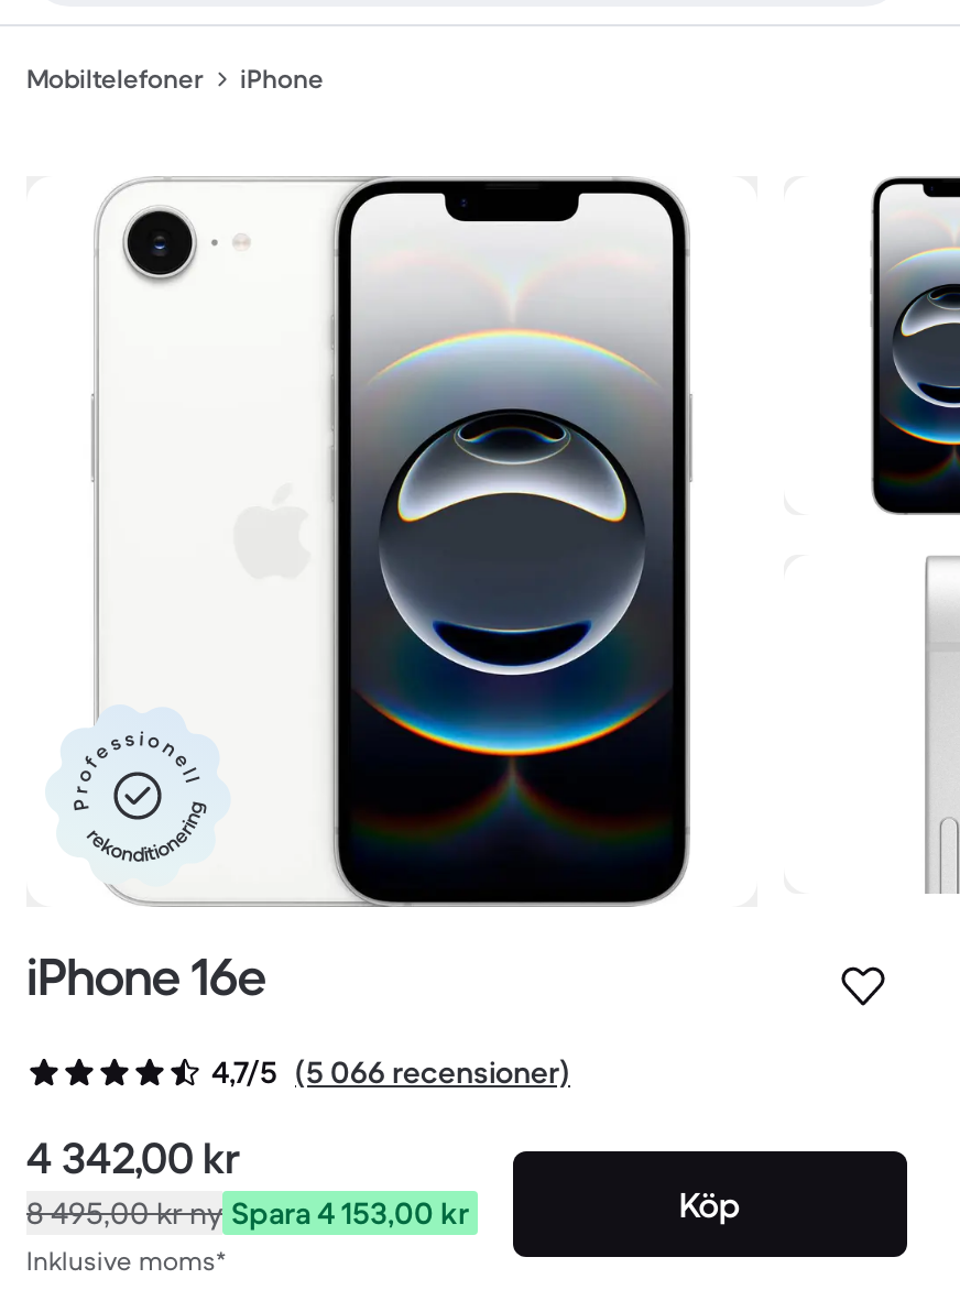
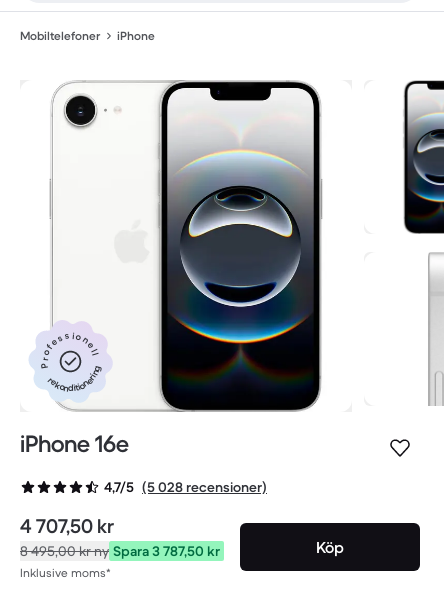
- 4,7/5 (5 066 recensioner)
+ 4,7/5 (5 028 recensioner)

- 4 342,00 kr
+ 4 707,50 kr

- 8 495,00 krny Spara 4 153,00 kr
+ 8 495,00 krny Spara 3 787,50 kr
